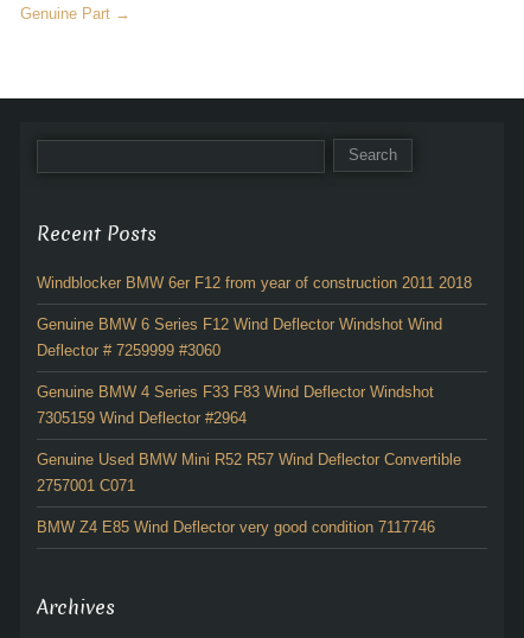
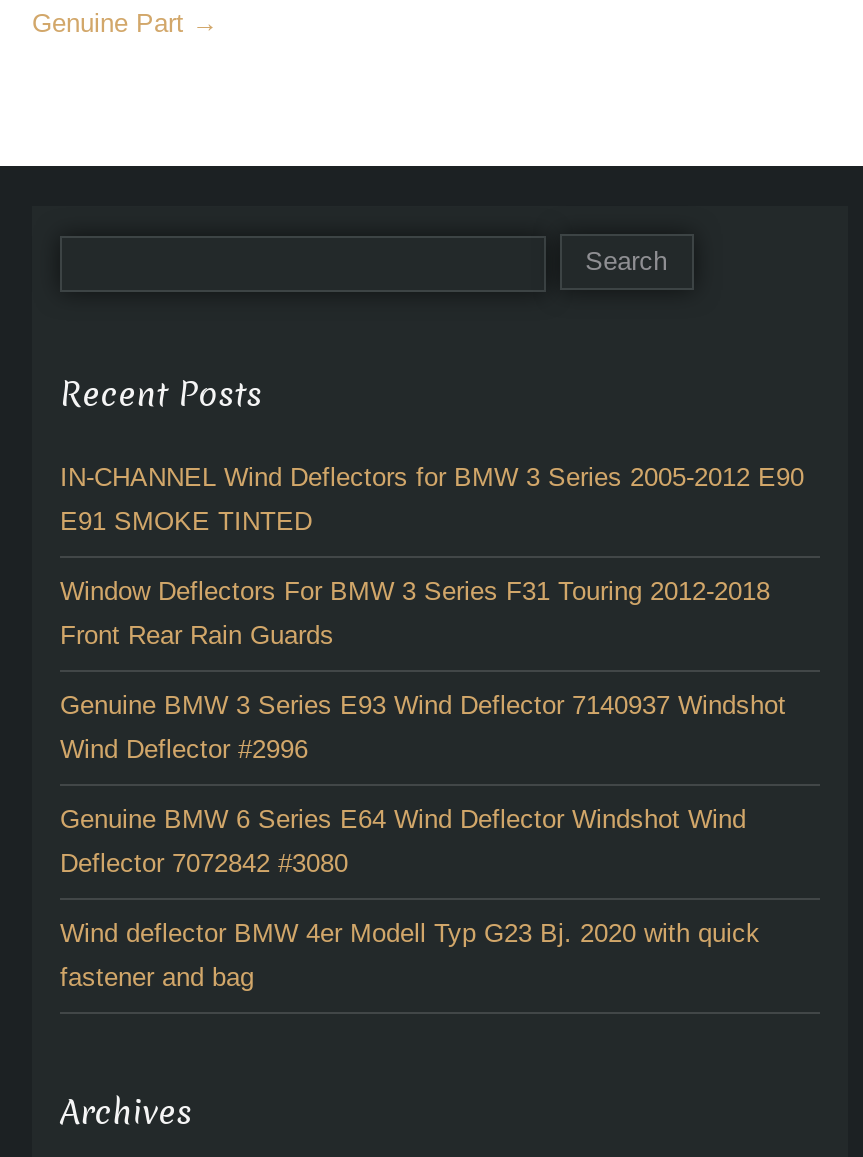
- Windblocker BMW 6er F12 from year of construction 2011 2018
- Genuine BMW 6 Series F12 Wind Deflector Windshot Wind
- Deflector # 7259999 #3060
- Genuine BMW 4 Series F33 F83 Wind Deflector Windshot
- 7305159 Wind Deflector #2964
- Genuine Used BMW Mini R52 R57 Wind Deflector Convertible
- 2757001 C071
- BMW Z4 E85 Wind Deflector very good condition 7117746
+ IN-CHANNEL Wind Deflectors for BMW 3 Series 2005-2012 E90
+ E91 SMOKE TINTED
+ Window Deflectors For BMW 3 Series F31 Touring 2012-2018
+ Front Rear Rain Guards
+ Genuine BMW 3 Series E93 Wind Deflector 7140937 Windshot
+ Wind Deflector #2996
+ Genuine BMW 6 Series E64 Wind Deflector Windshot Wind
+ Deflector 7072842 #3080
+ Wind deflector BMW 4er Modell Typ G23 Bj. 2020 with quick
+ fastener and bag
